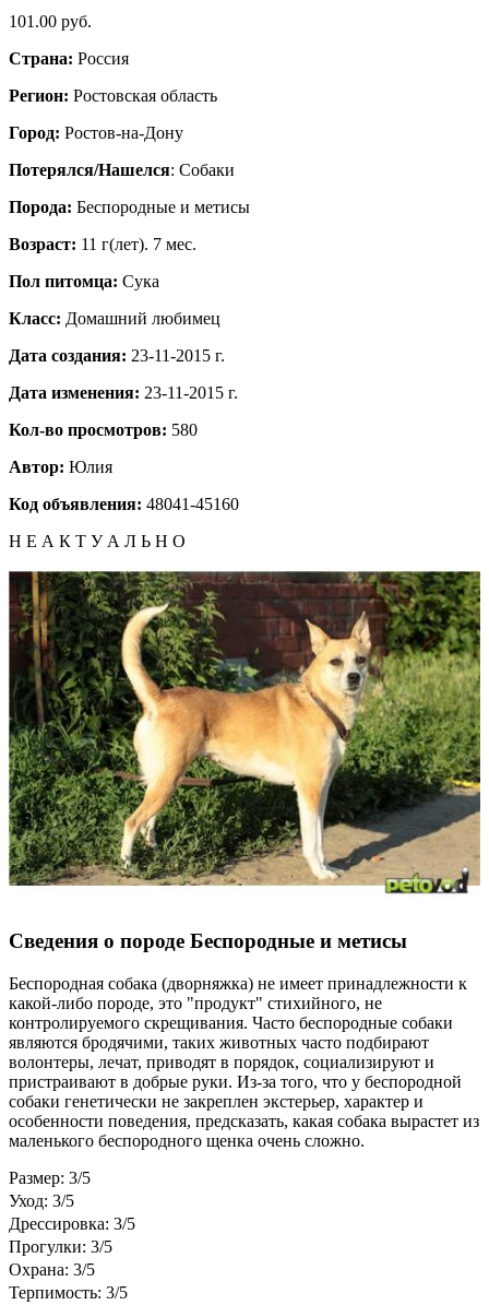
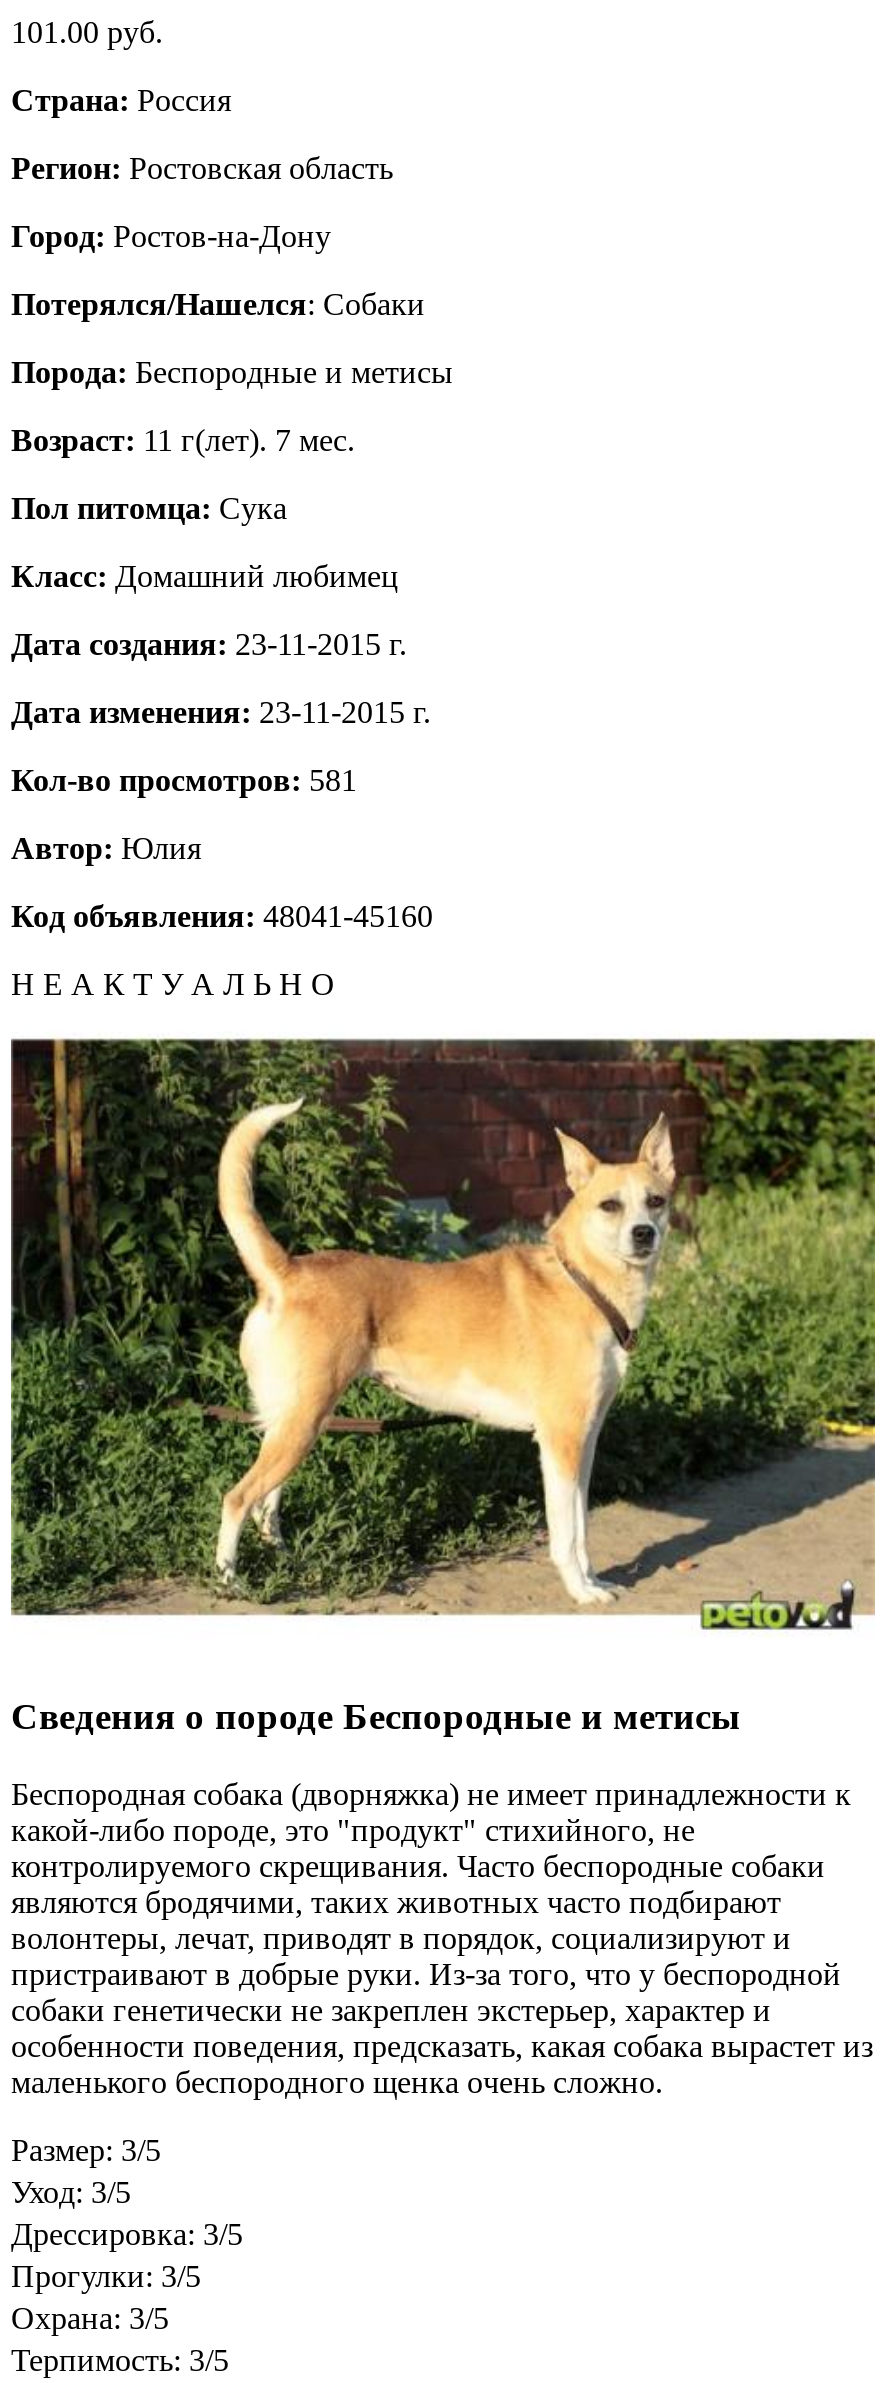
- Кол-во просмотров: 580
+ Кол-во просмотров: 581
